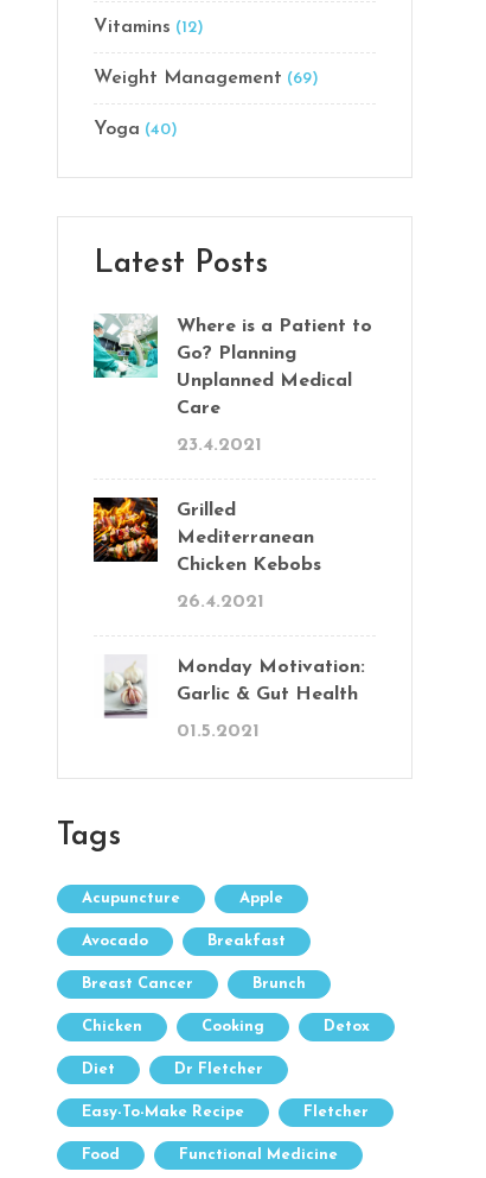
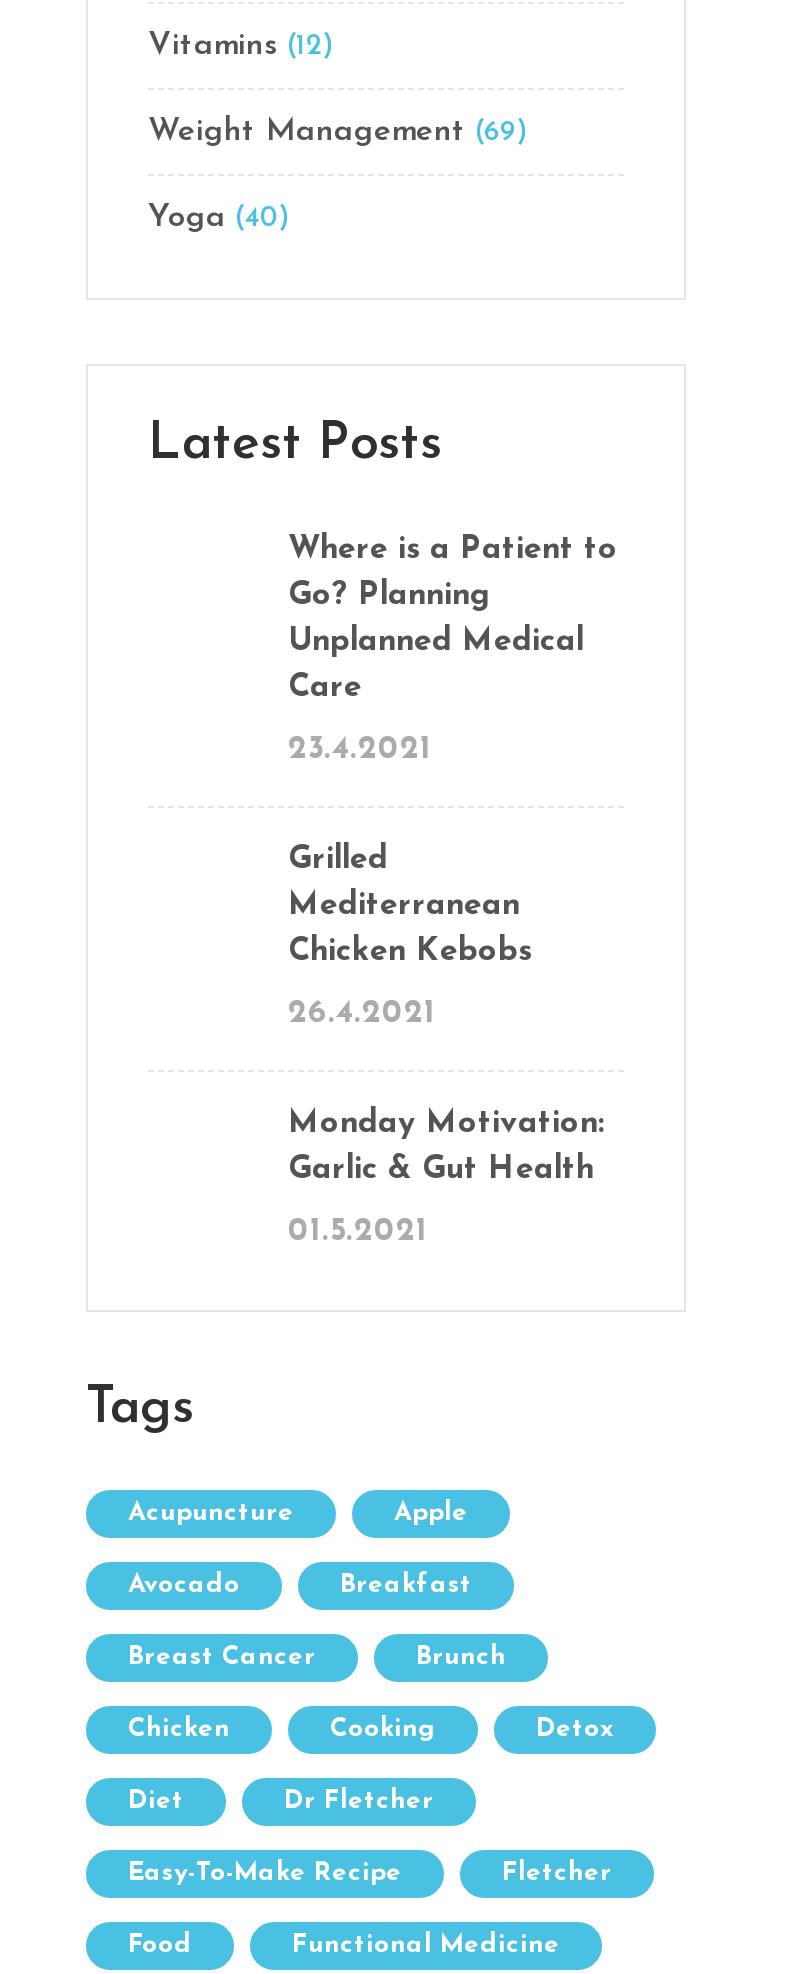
- [image]

- [image]

- [image]
